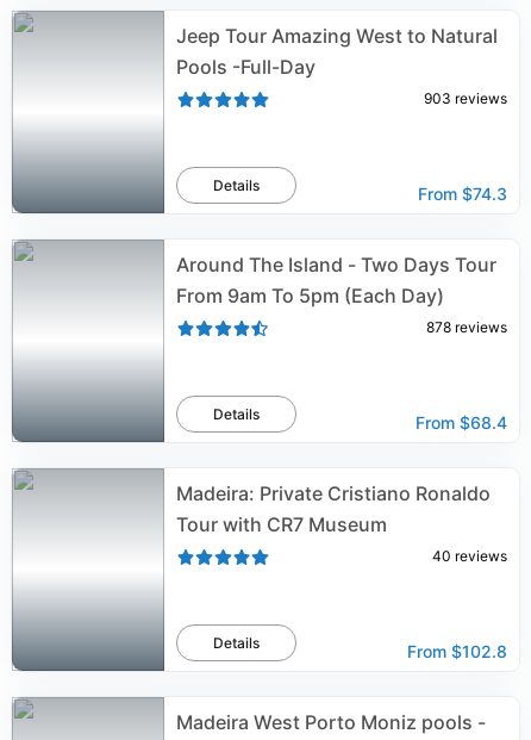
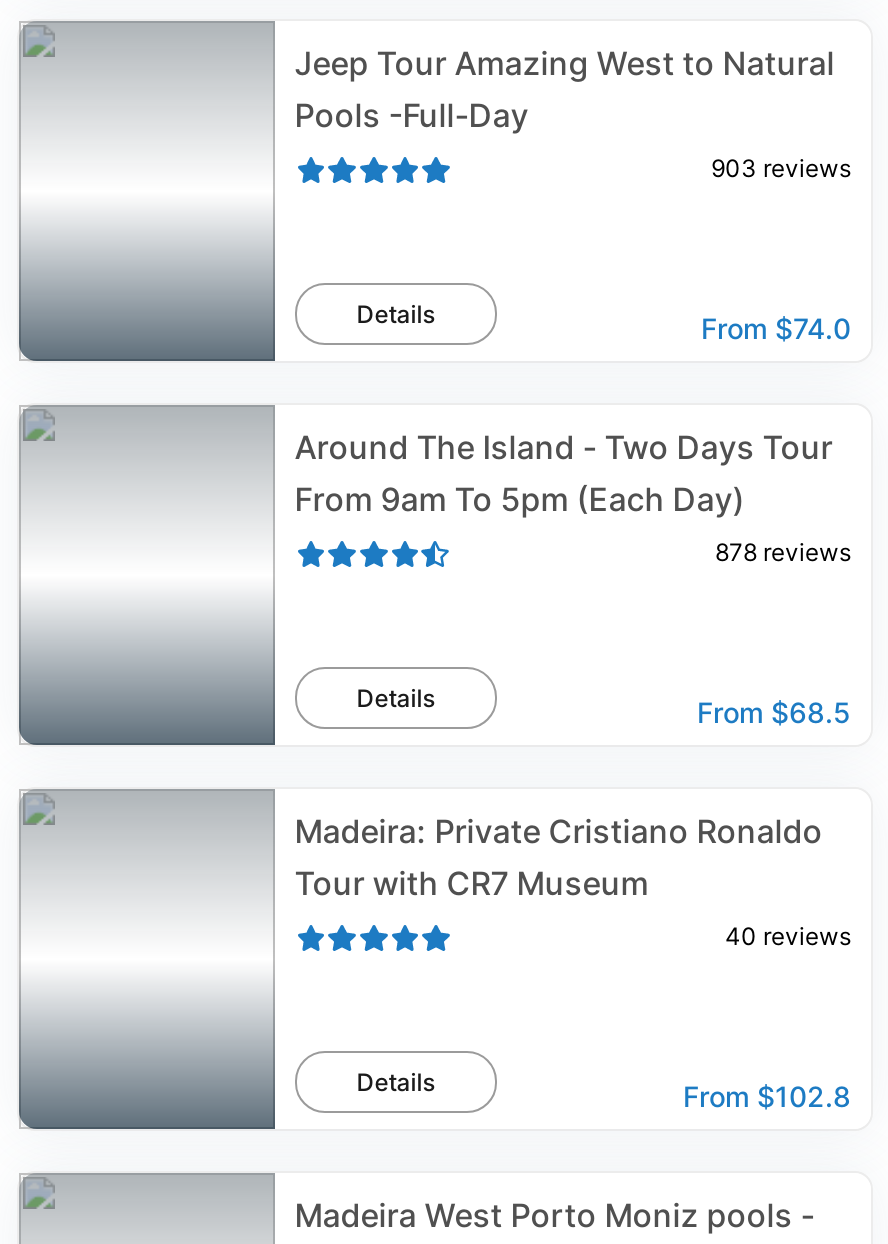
- From $74.3
+ From $74.0

- From $68.4
+ From $68.5
